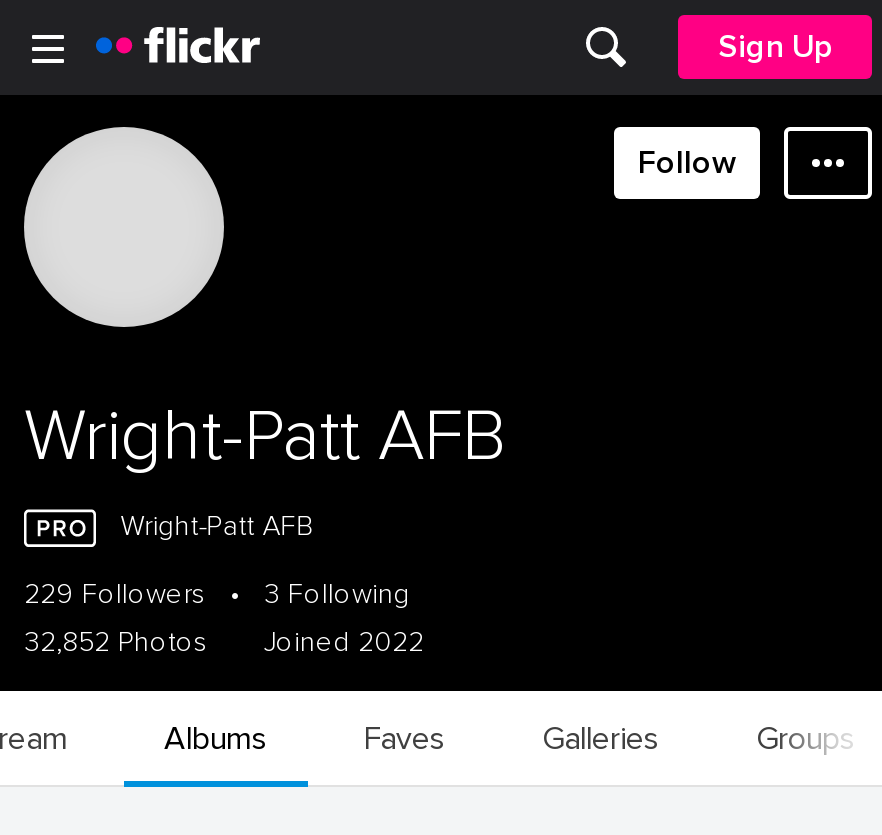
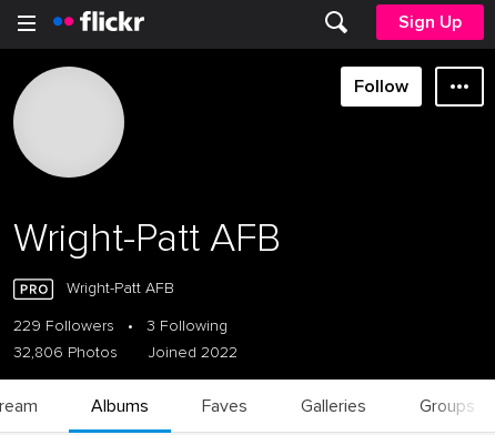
- 32,852 Photos Joined 2022
+ 32,806 Photos Joined 2022
